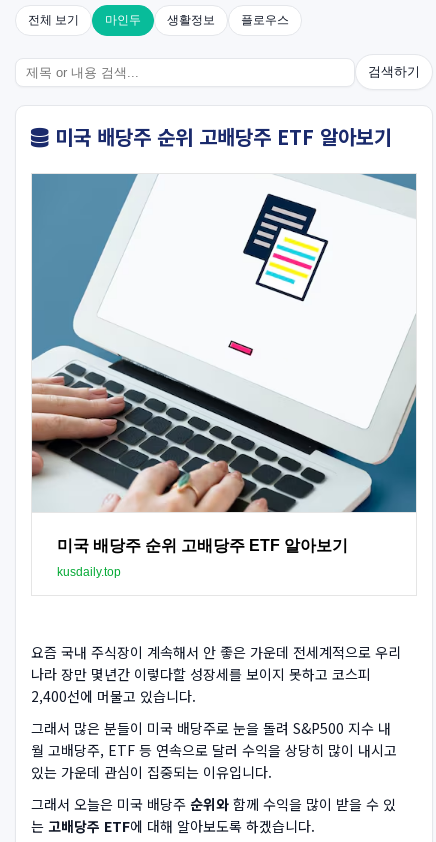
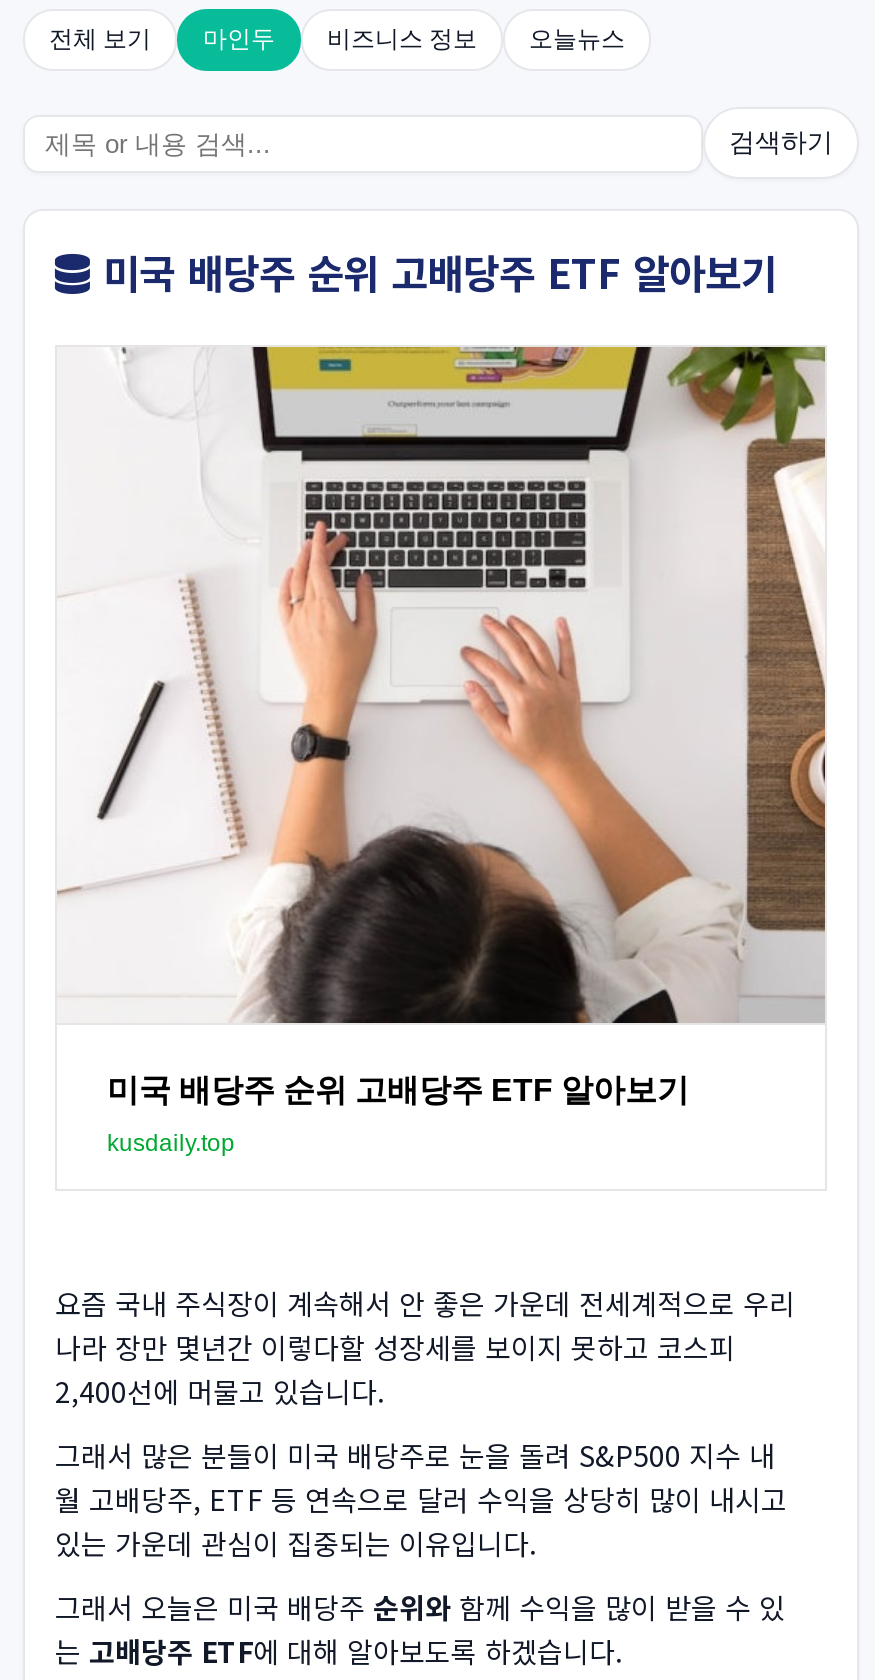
- 생활정보
- 플로우스
+ 비즈니스 정보
+ 오늘뉴스

- [image]
+ [image]
